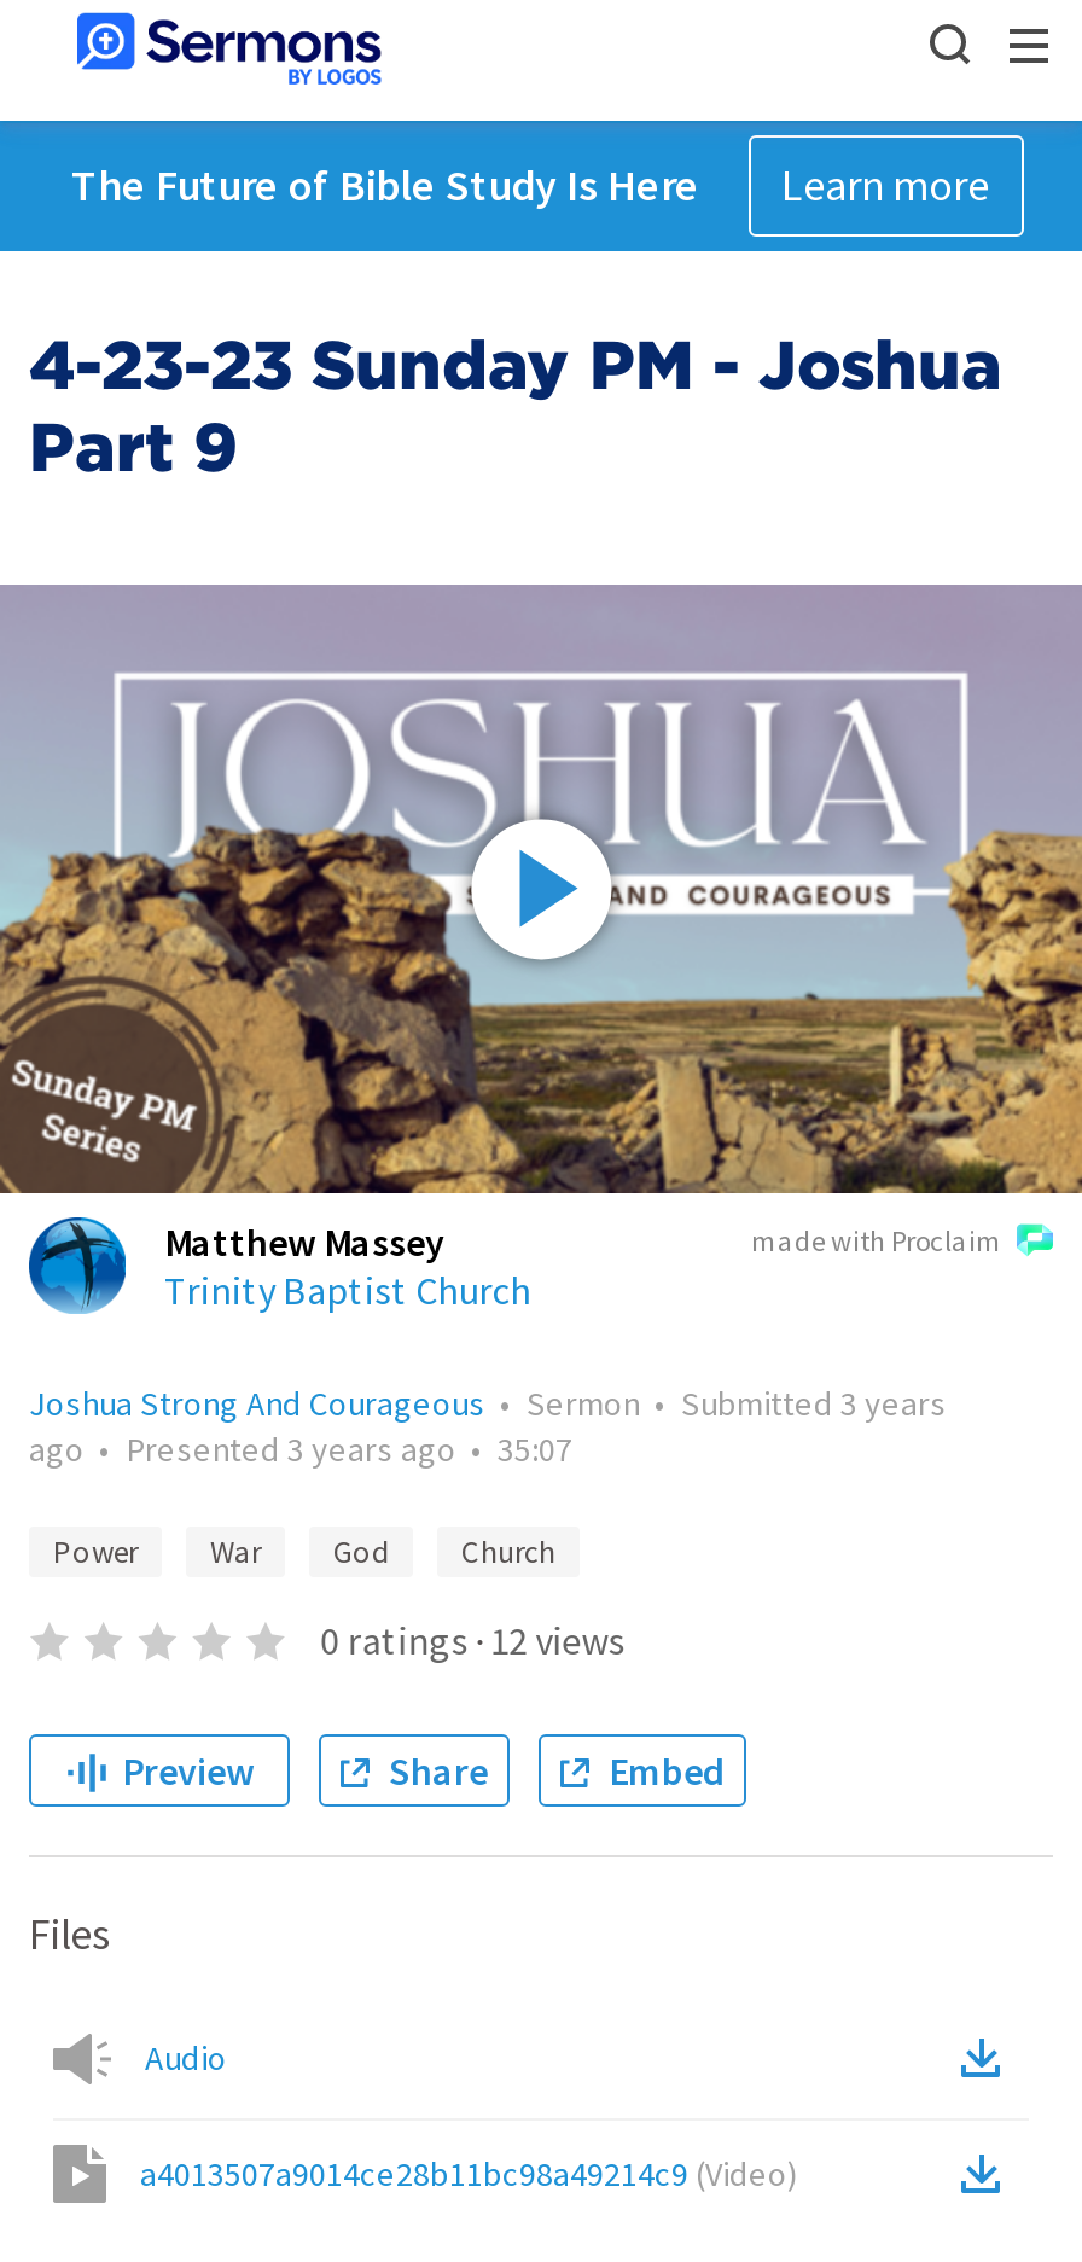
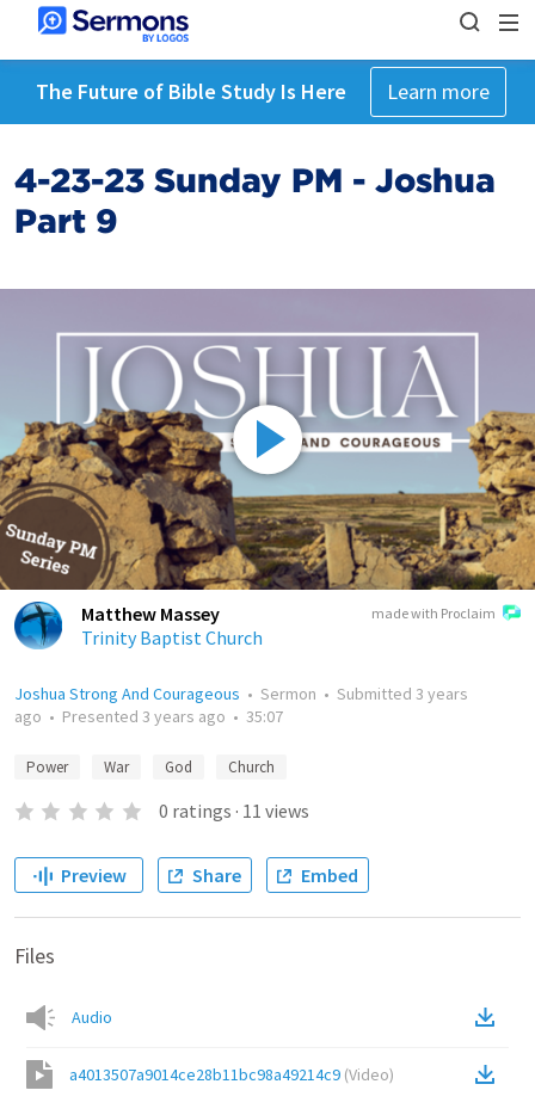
- 0 ratings · 12 views
+ 0 ratings · 11 views
